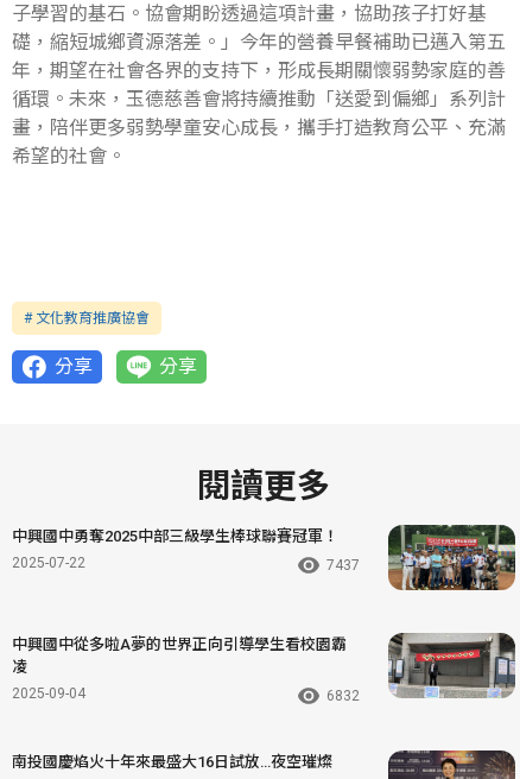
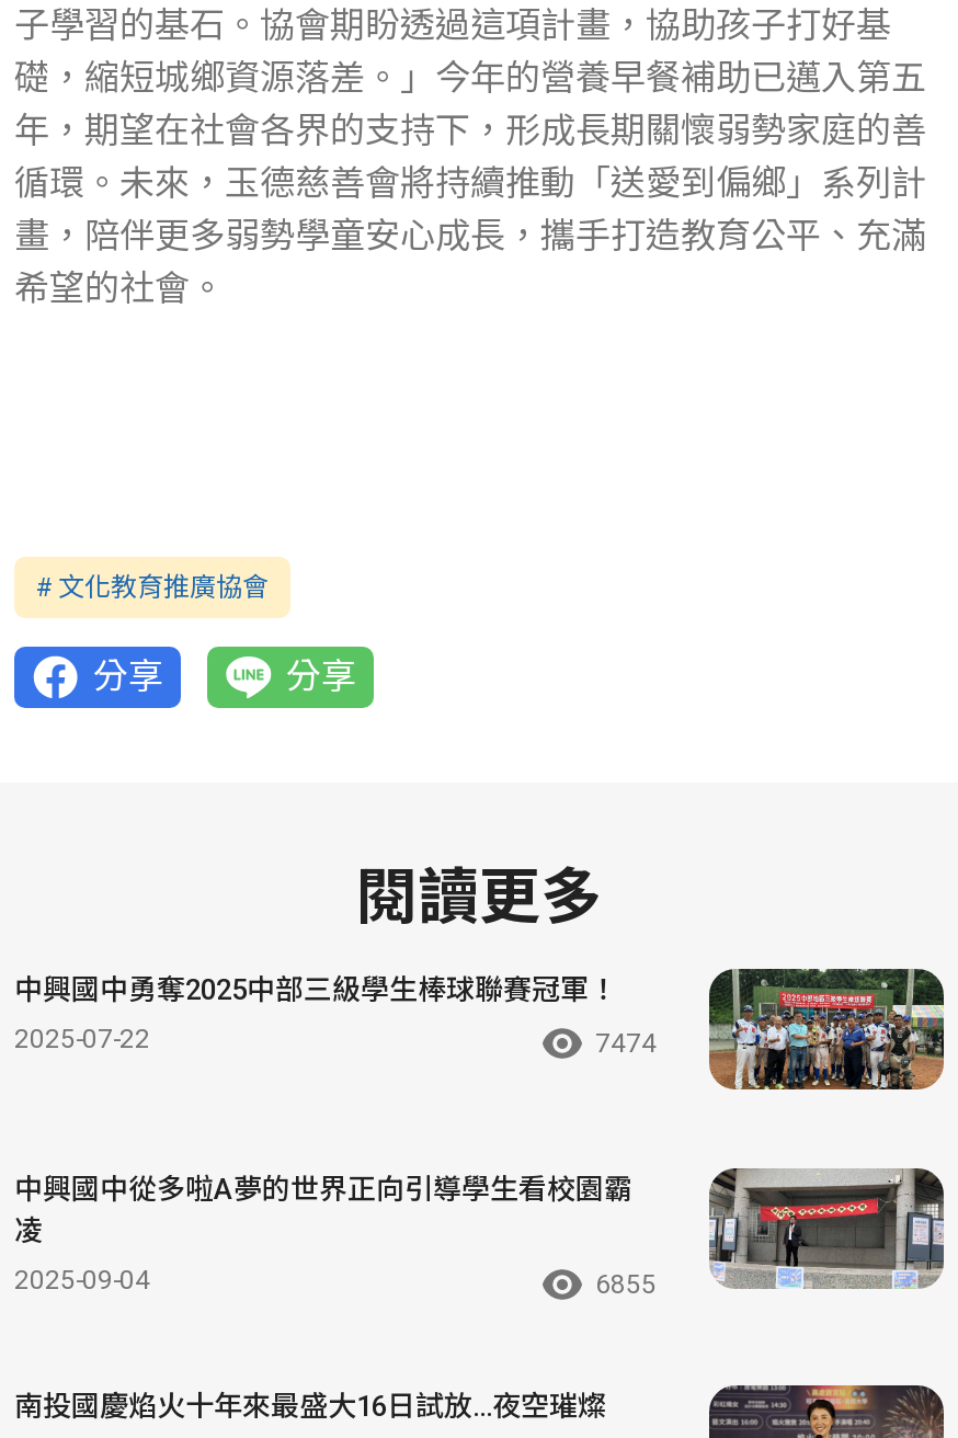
- 7437
+ 7474

- 6832
+ 6855
